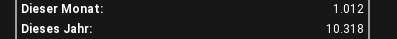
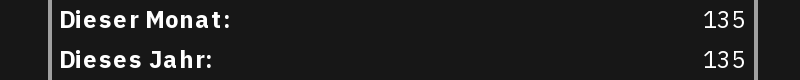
- 1.012
+ 135

- 10.318
+ 135
